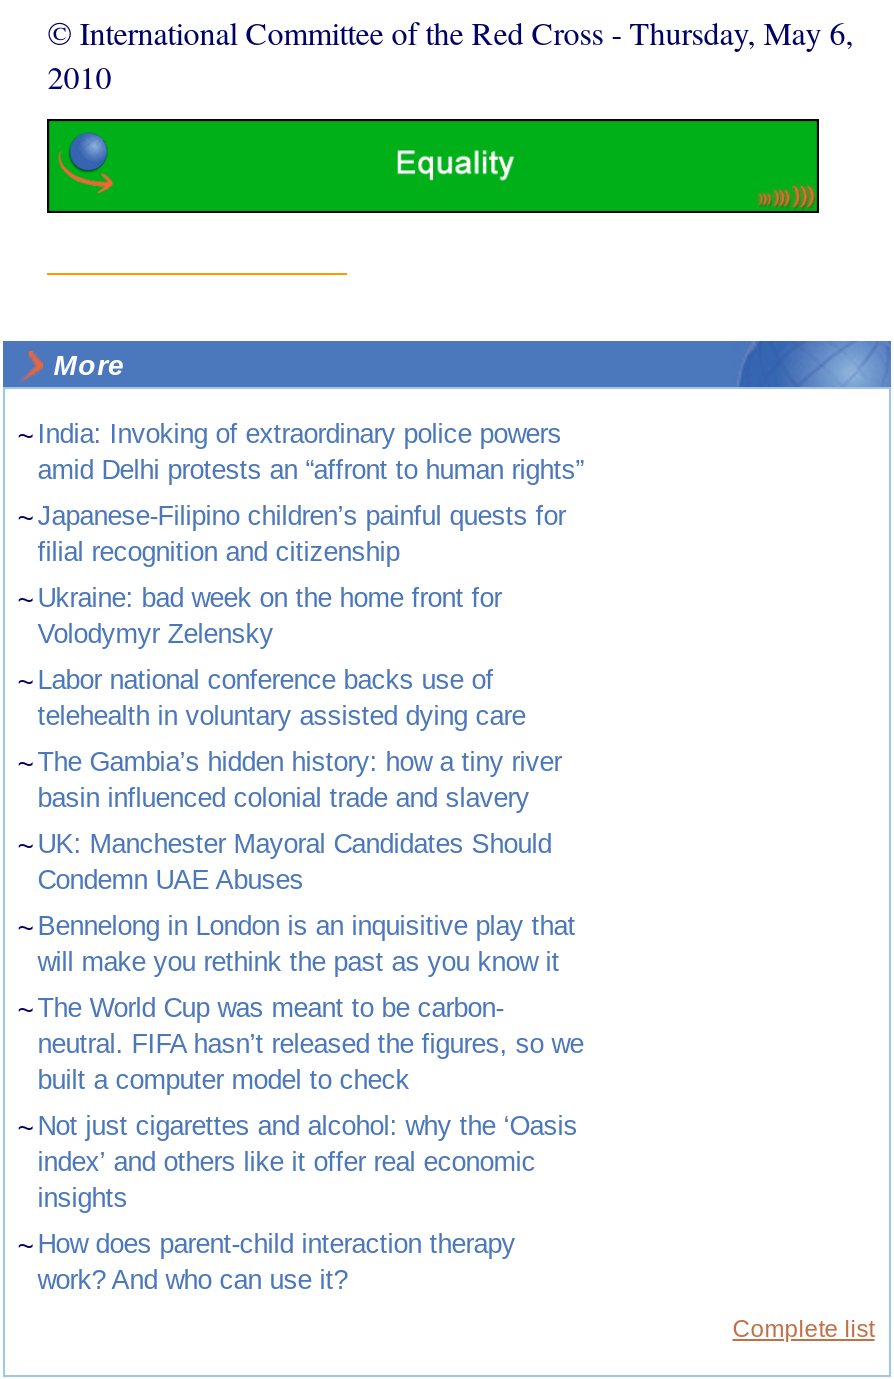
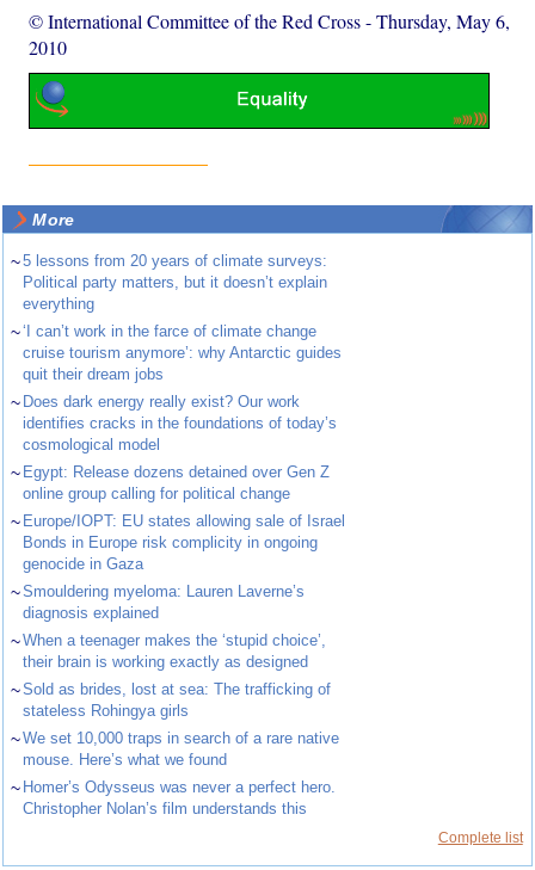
- ~ India: Invoking of extraordinary police powers
- amid Delhi protests an “affront to human rights”
+ ~ 5 lessons from 20 years of climate surveys:
+ Political party matters, but it doesn’t explain
+ everything

- ~ Japanese-Filipino children’s painful quests for
- filial recognition and citizenship
+ ~ ‘I can’t work in the farce of climate change
+ cruise tourism anymore’: why Antarctic guides
+ quit their dream jobs

- ~ Ukraine: bad week on the home front for
- Volodymyr Zelensky
+ ~ Does dark energy really exist? Our work
+ identifies cracks in the foundations of today’s
+ cosmological model

- ~ Labor national conference backs use of
- telehealth in voluntary assisted dying care
+ ~ Egypt: Release dozens detained over Gen Z
+ online group calling for political change

- ~ The Gambia’s hidden history: how a tiny river
- basin influenced colonial trade and slavery
+ ~ Europe/IOPT: EU states allowing sale of Israel
+ Bonds in Europe risk complicity in ongoing
+ genocide in Gaza

- ~ UK: Manchester Mayoral Candidates Should
- Condemn UAE Abuses
+ ~ Smouldering myeloma: Lauren Laverne’s
+ diagnosis explained

- ~ Bennelong in London is an inquisitive play that
- will make you rethink the past as you know it
+ ~ When a teenager makes the ‘stupid choice’,
+ their brain is working exactly as designed

- ~ The World Cup was meant to be carbon-
- neutral. FIFA hasn’t released the figures, so we
- built a computer model to check
+ ~ Sold as brides, lost at sea: The trafficking of
+ stateless Rohingya girls

- ~ Not just cigarettes and alcohol: why the ‘Oasis
- index’ and others like it offer real economic
- insights
+ ~ We set 10,000 traps in search of a rare native
+ mouse. Here’s what we found

- ~ How does parent-child interaction therapy
- work? And who can use it?
+ ~ Homer’s Odysseus was never a perfect hero.
+ Christopher Nolan’s film understands this
